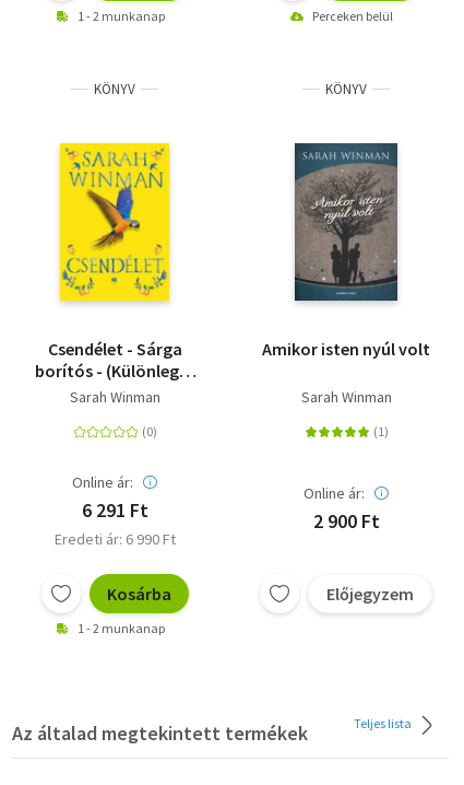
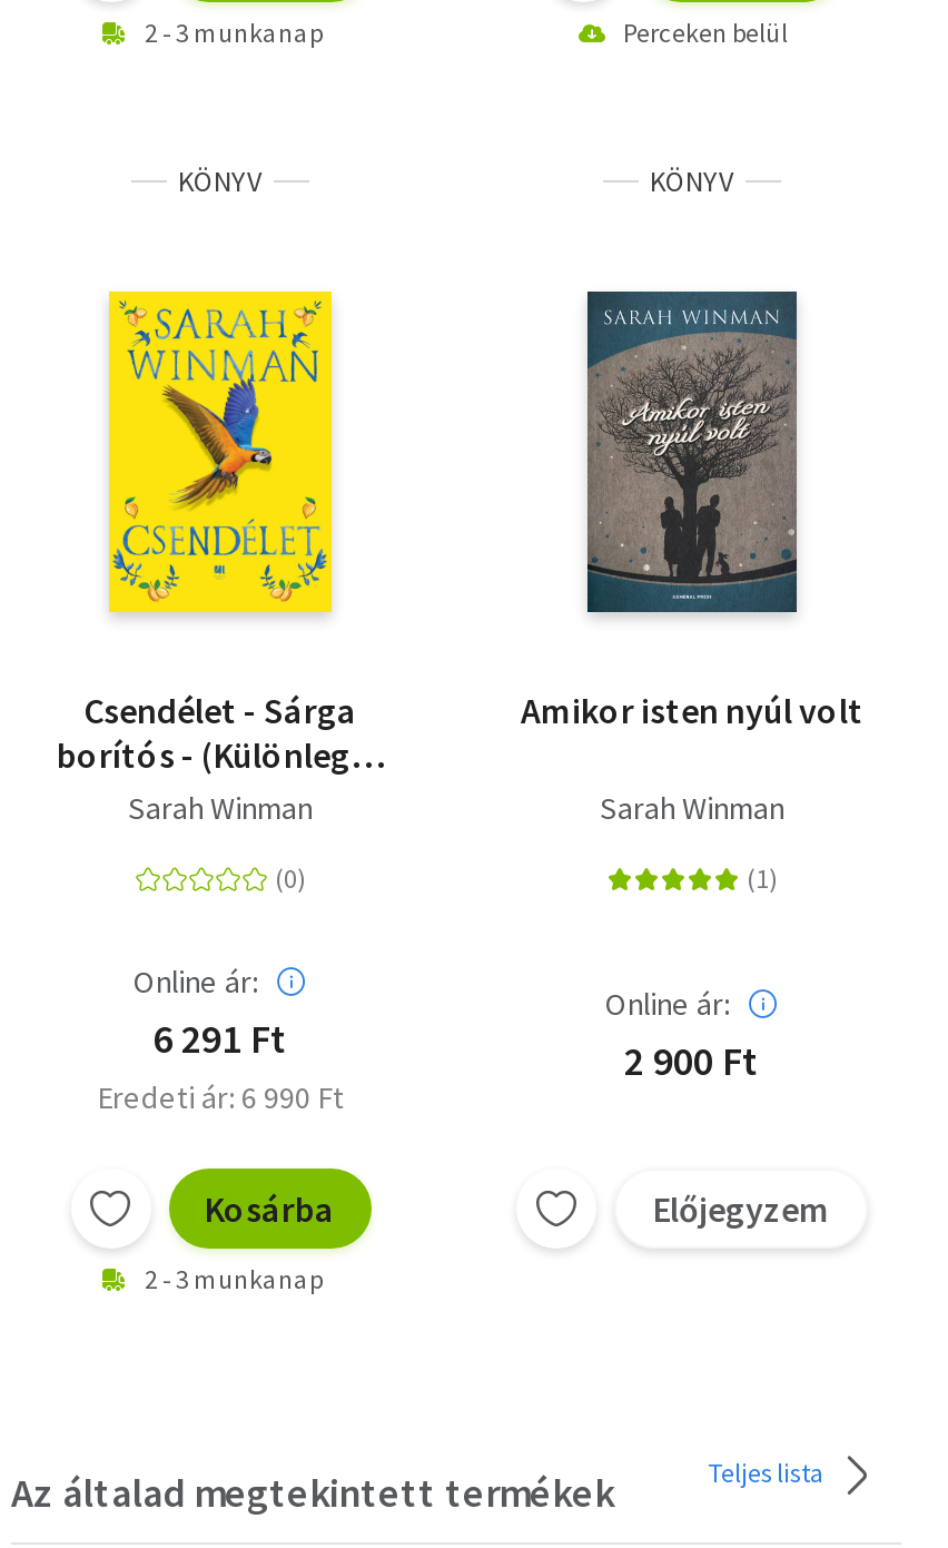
- 1 - 2 munkanap
+ 2 - 3 munkanap

- 1 - 2 munkanap
+ 2 - 3 munkanap
